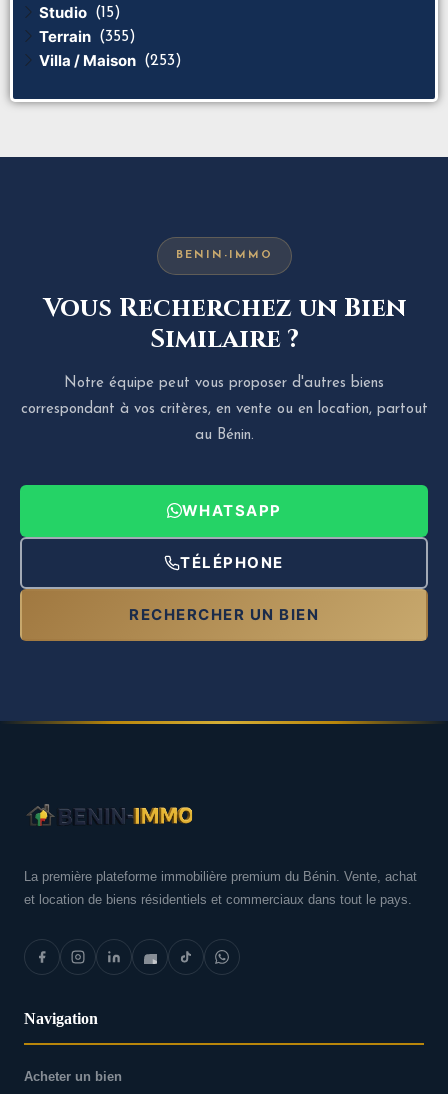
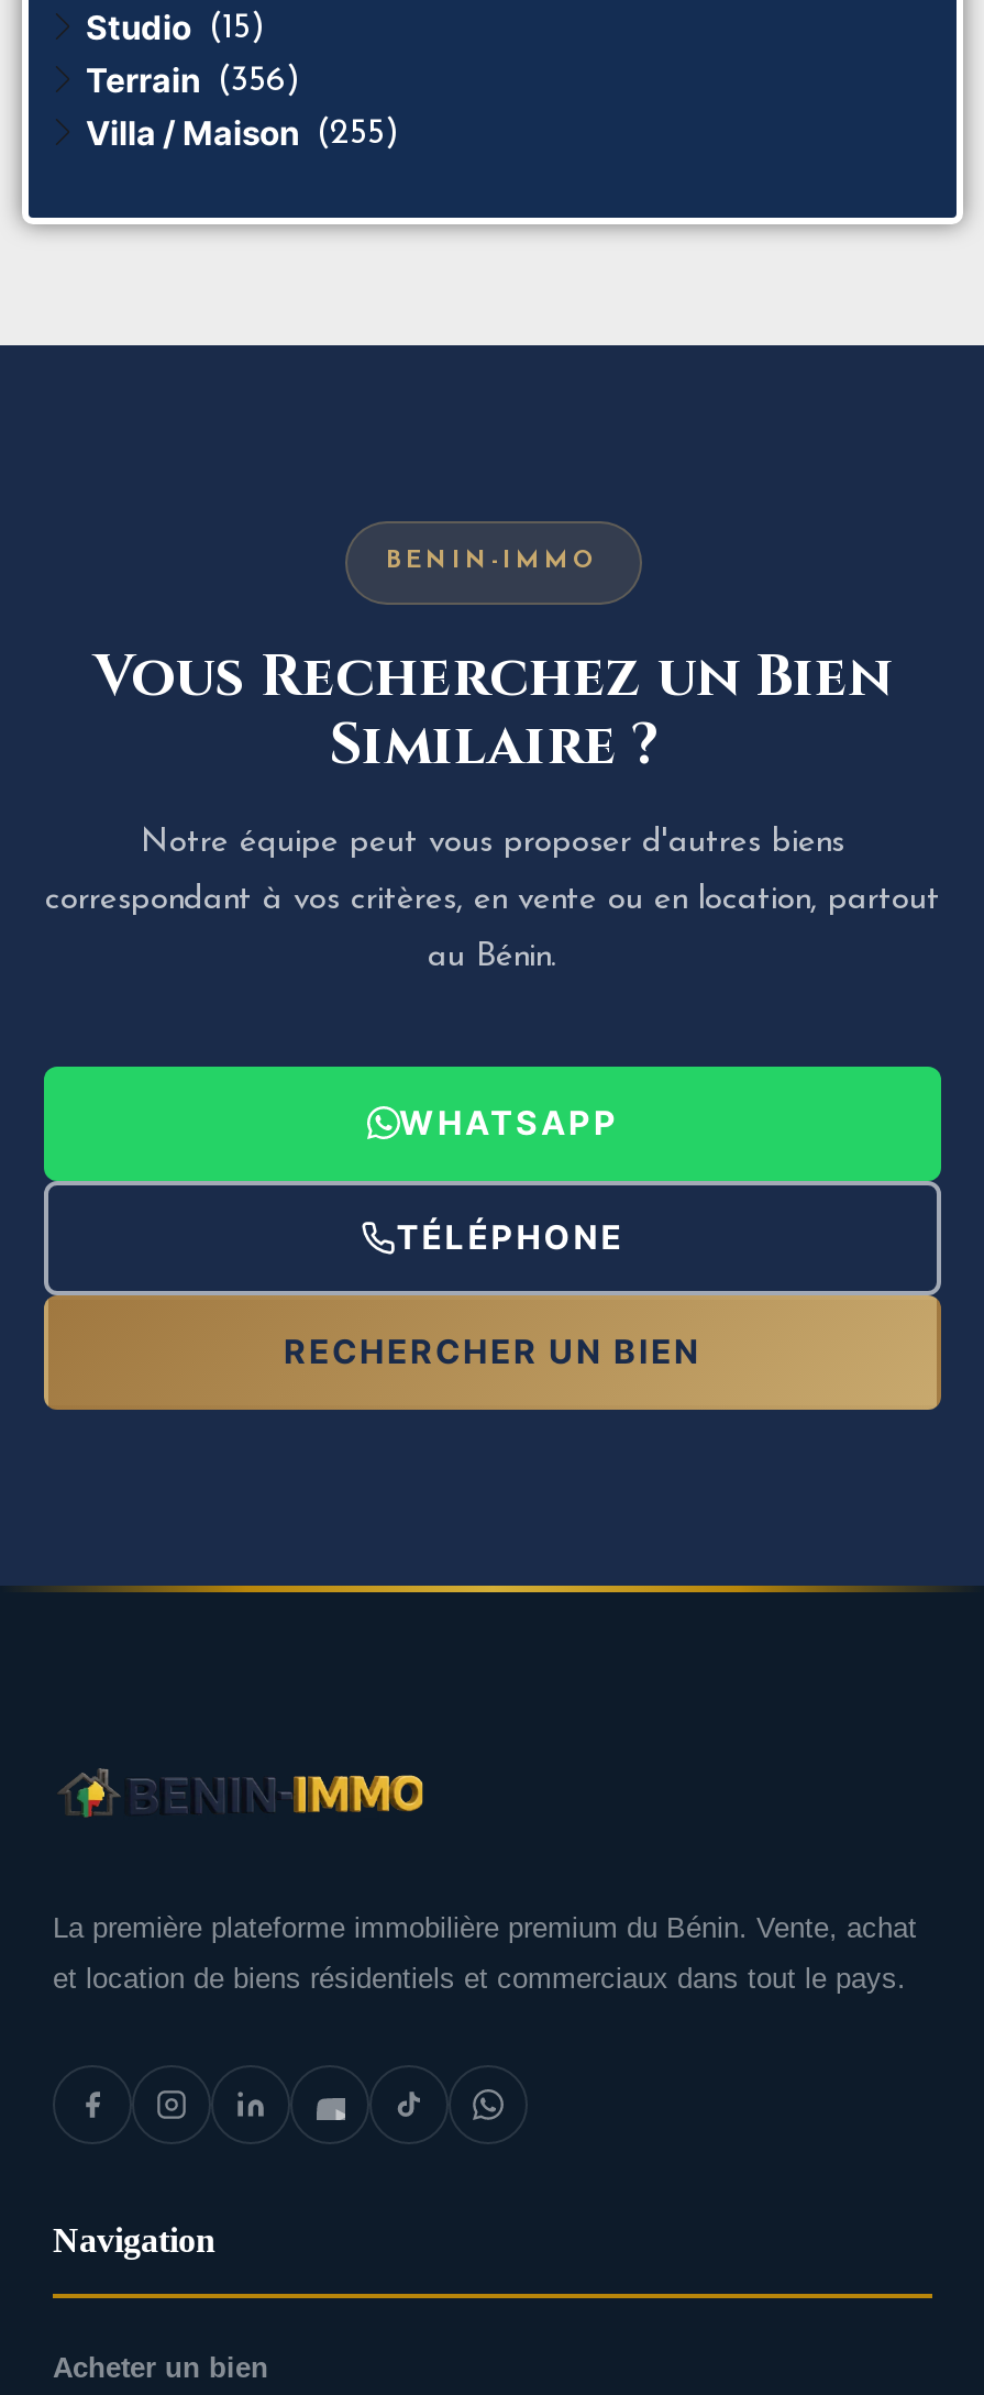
- Terrain (355)
+ Terrain (356)

- Villa / Maison (253)
+ Villa / Maison (255)
